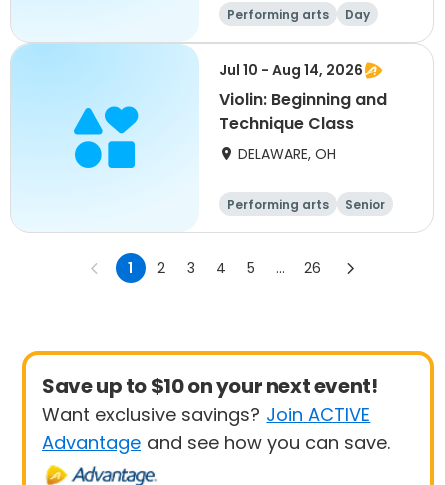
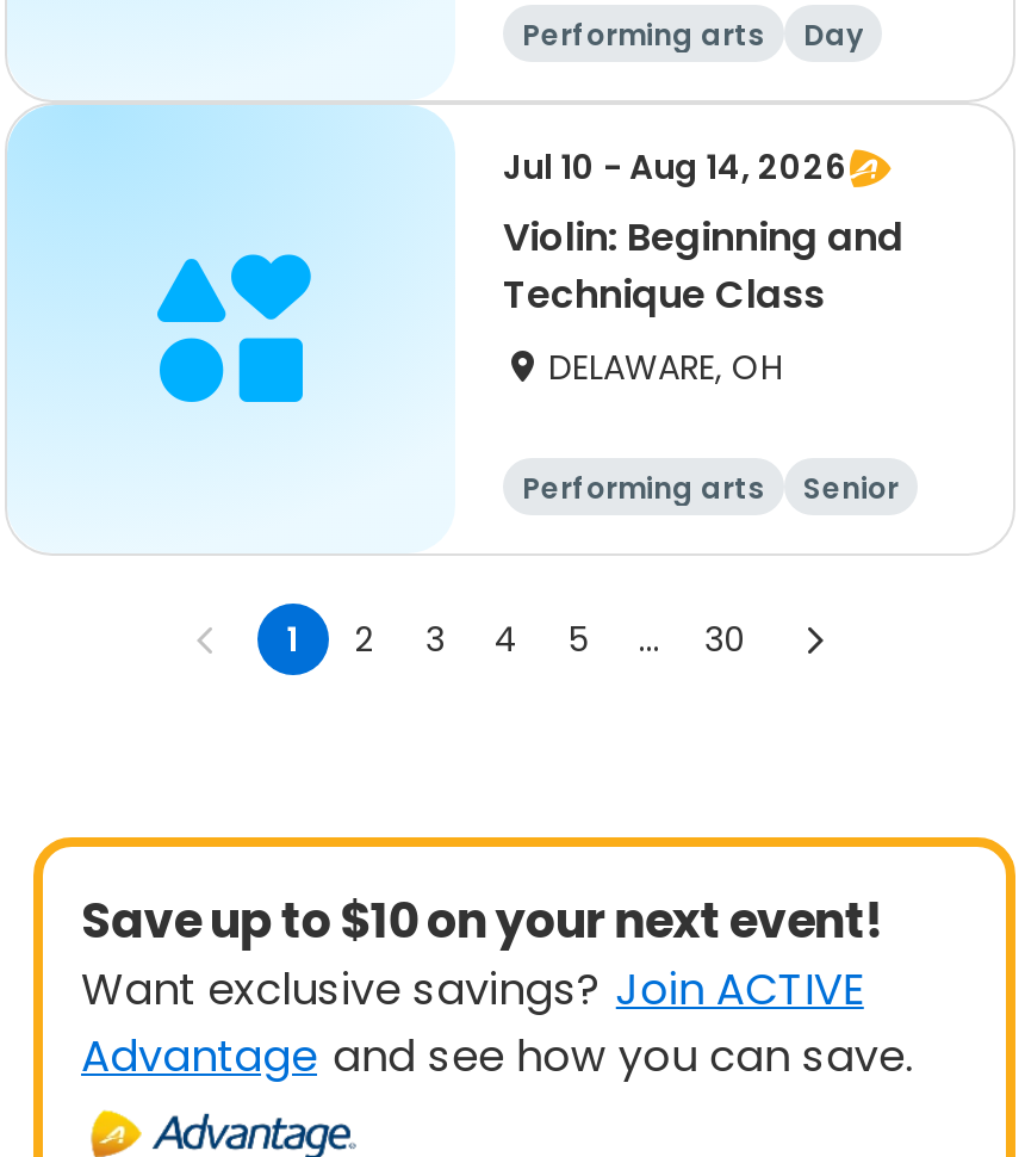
- 26
+ 30
